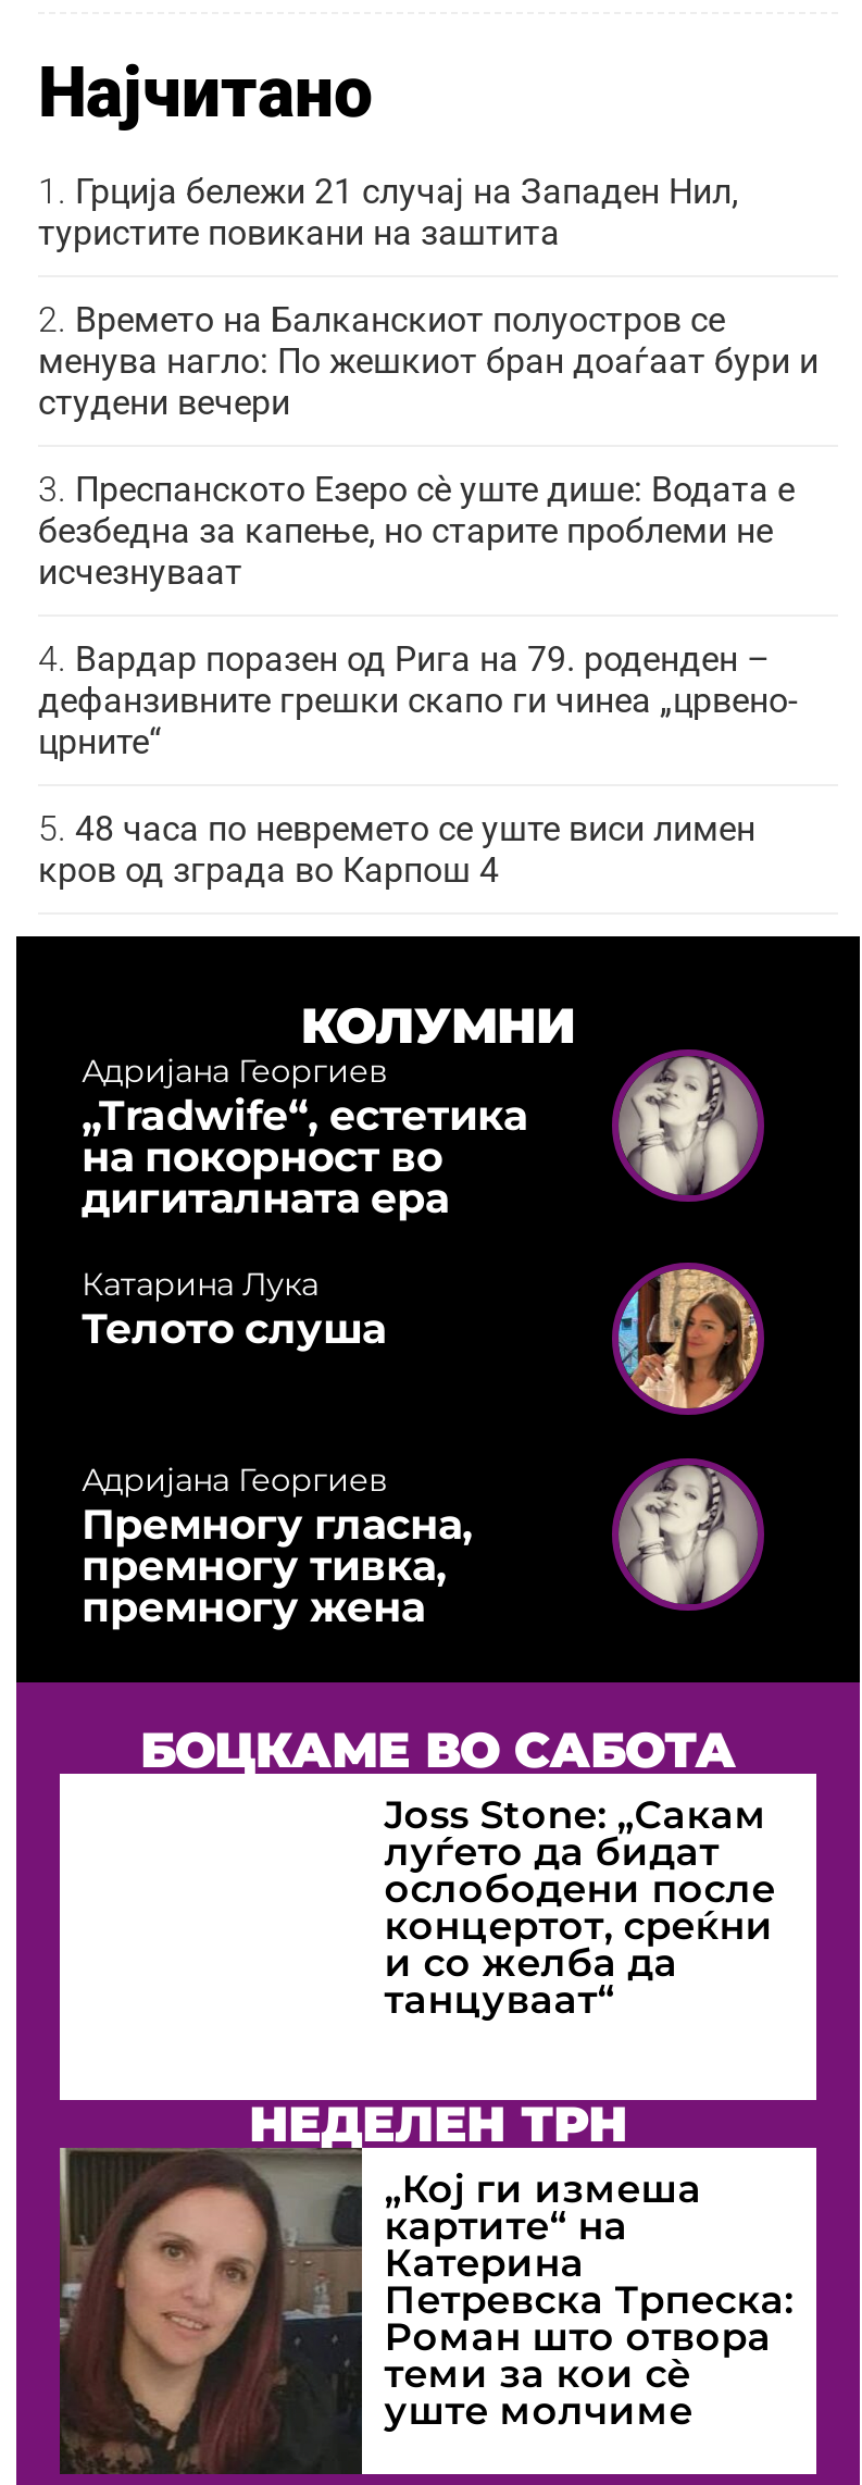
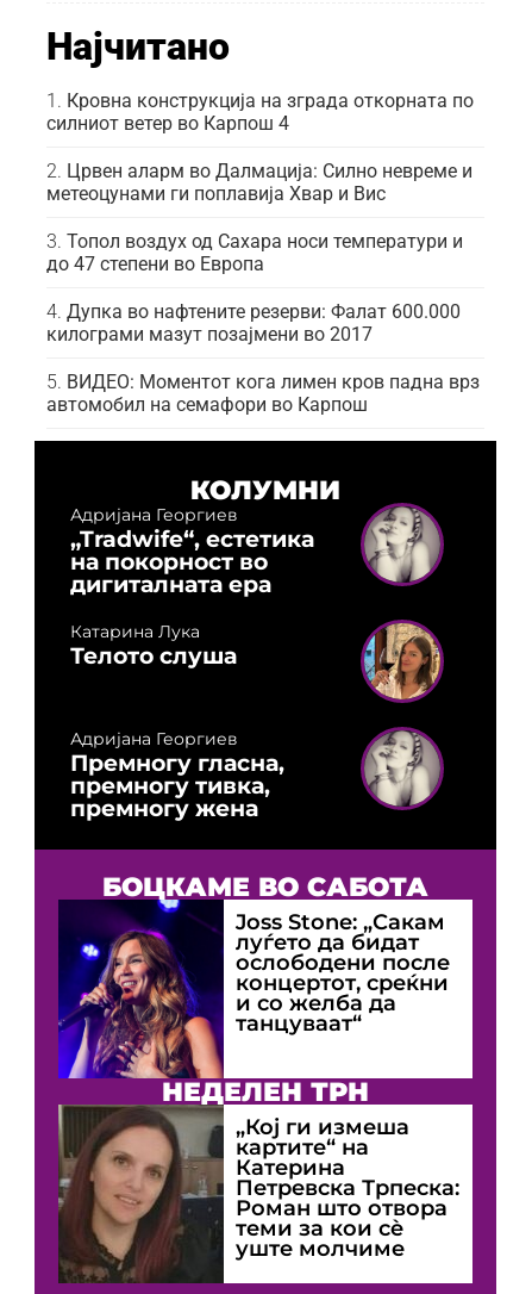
- Грција бележи 21 случај на Западен Нил,
- туристите повикани на заштита
+ Кровна конструкција на зграда откорната по
+ силниот ветер во Карпош 4

- Времето на Балканскиот полуостров се
- менува нагло: По жешкиот бран доаѓаат бури и
- студени вечери
+ Црвен аларм во Далмација: Силно невреме и
+ метеоцунами ги поплавија Хвар и Вис

- Преспанското Езеро сè уште дише: Водата е
- безбедна за капење, но старите проблеми не
- исчезнуваат
+ Топол воздух од Сахара носи температури и
+ до 47 степени во Европа

- Вардар поразен од Рига на 79. роденден –
- дефанзивните грешки скапо ги чинеа „црвено-
- црните“
+ Дупка во нафтените резерви: Фалат 600.000
+ килограми мазут позајмени во 2017

- 48 часа по невремето се уште виси лимен
- кров од зграда во Карпош 4
+ ВИДЕО: Моментот кога лимен кров падна врз
+ автомобил на семафори во Карпош

+ [image]
